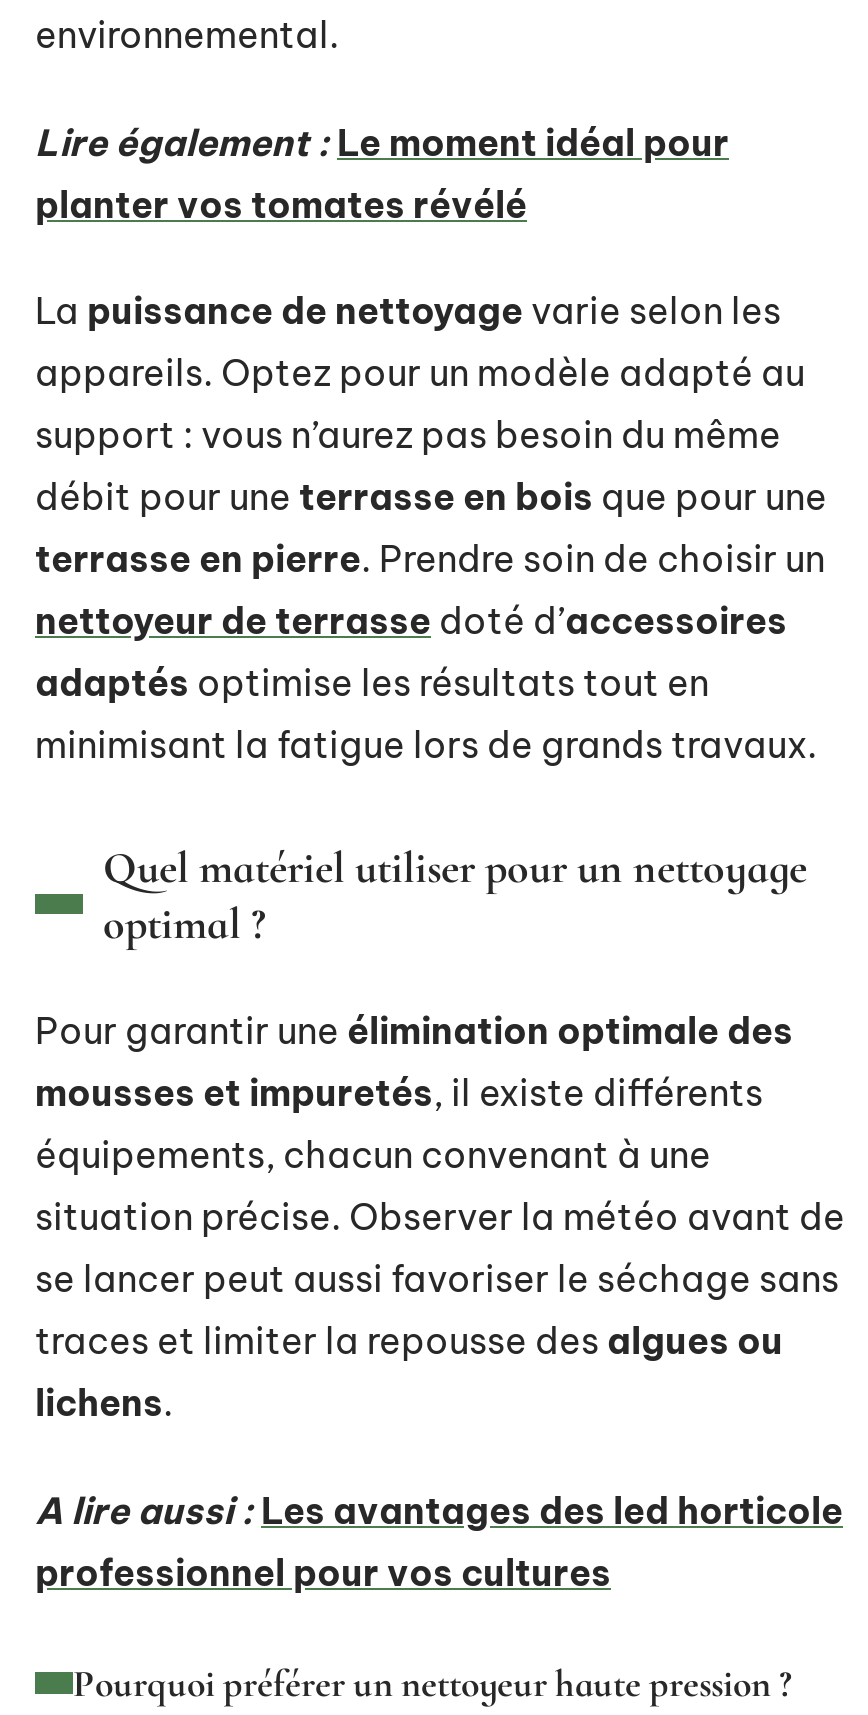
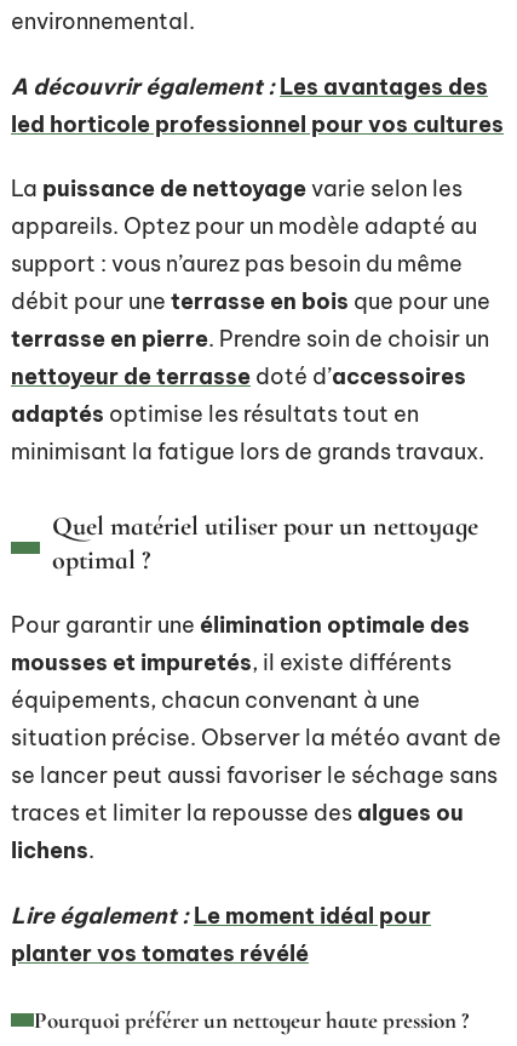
+ A découvrir également : Les avantages des
+ led horticole professionnel pour vos cultures

moved down: Lire également : Le moment idéal pour | planter vos tomates révélé

- A lire aussi : Les avantages des led horticole
- professionnel pour vos cultures
